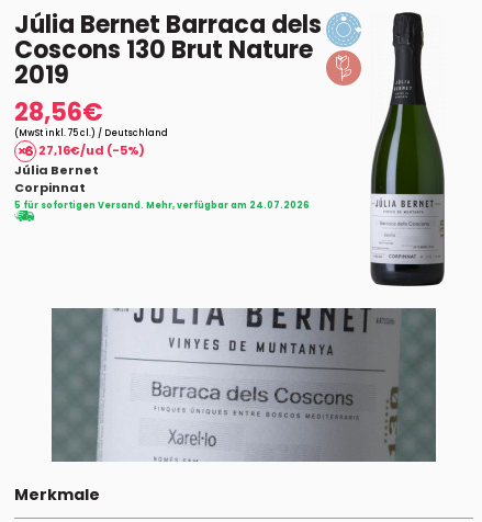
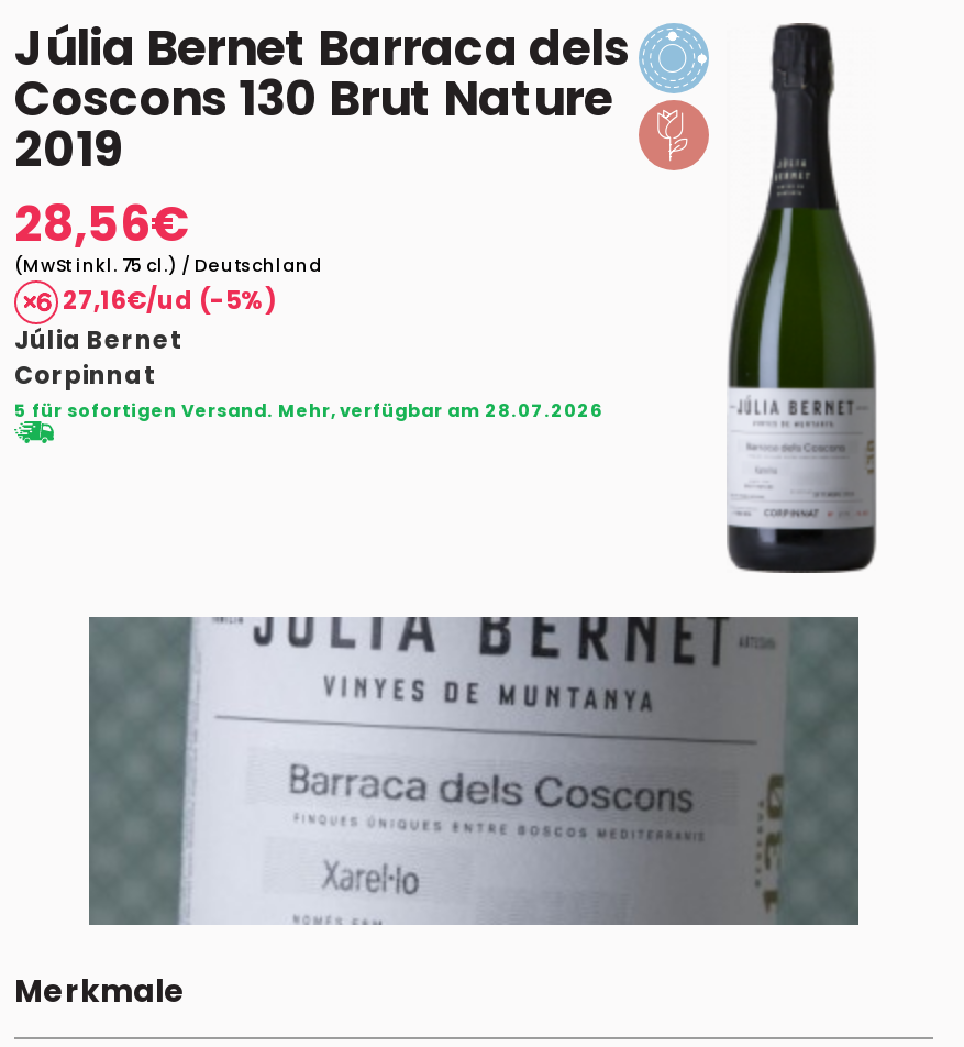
- 5 für sofortigen Versand. Mehr, verfügbar am 24.07.2026
+ 5 für sofortigen Versand. Mehr, verfügbar am 28.07.2026
